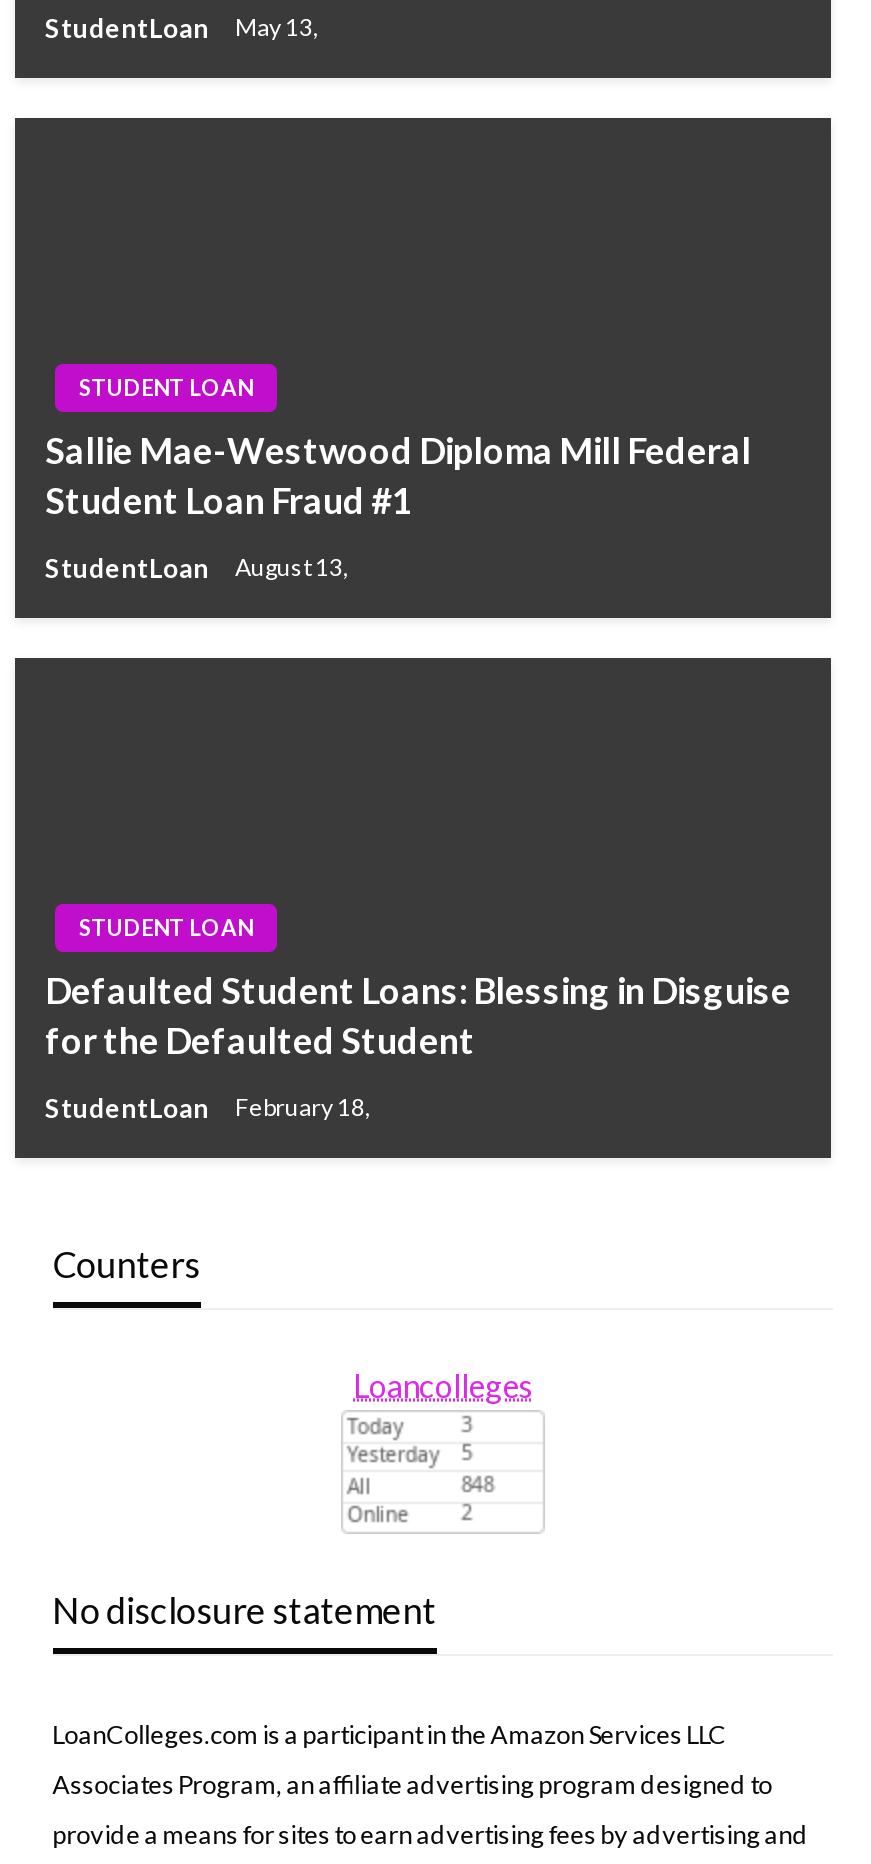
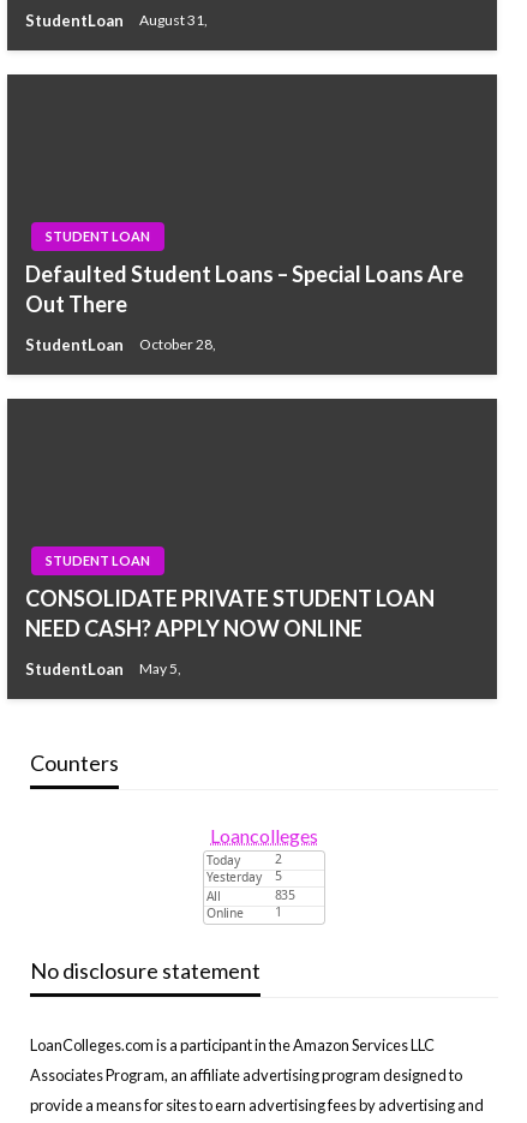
- StudentLoan May 13,
+ StudentLoan August 31,

- Sallie Mae-Westwood Diploma Mill Federal
- Student Loan Fraud #1
+ Defaulted Student Loans – Special Loans Are
+ Out There

- StudentLoan August 13,
+ StudentLoan October 28,

- Defaulted Student Loans: Blessing in Disguise
- for the Defaulted Student
+ CONSOLIDATE PRIVATE STUDENT LOAN
+ NEED CASH? APPLY NOW ONLINE

- StudentLoan February 18,
+ StudentLoan May 5,
